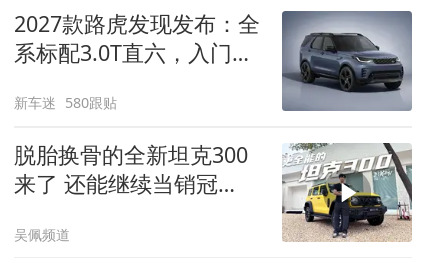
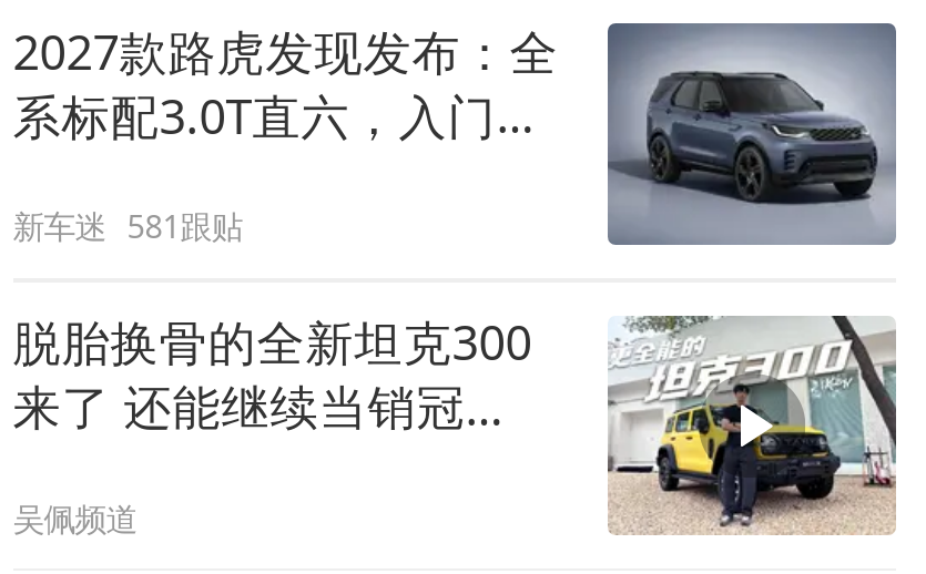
- 新车迷 580跟贴
+ 新车迷 581跟贴
